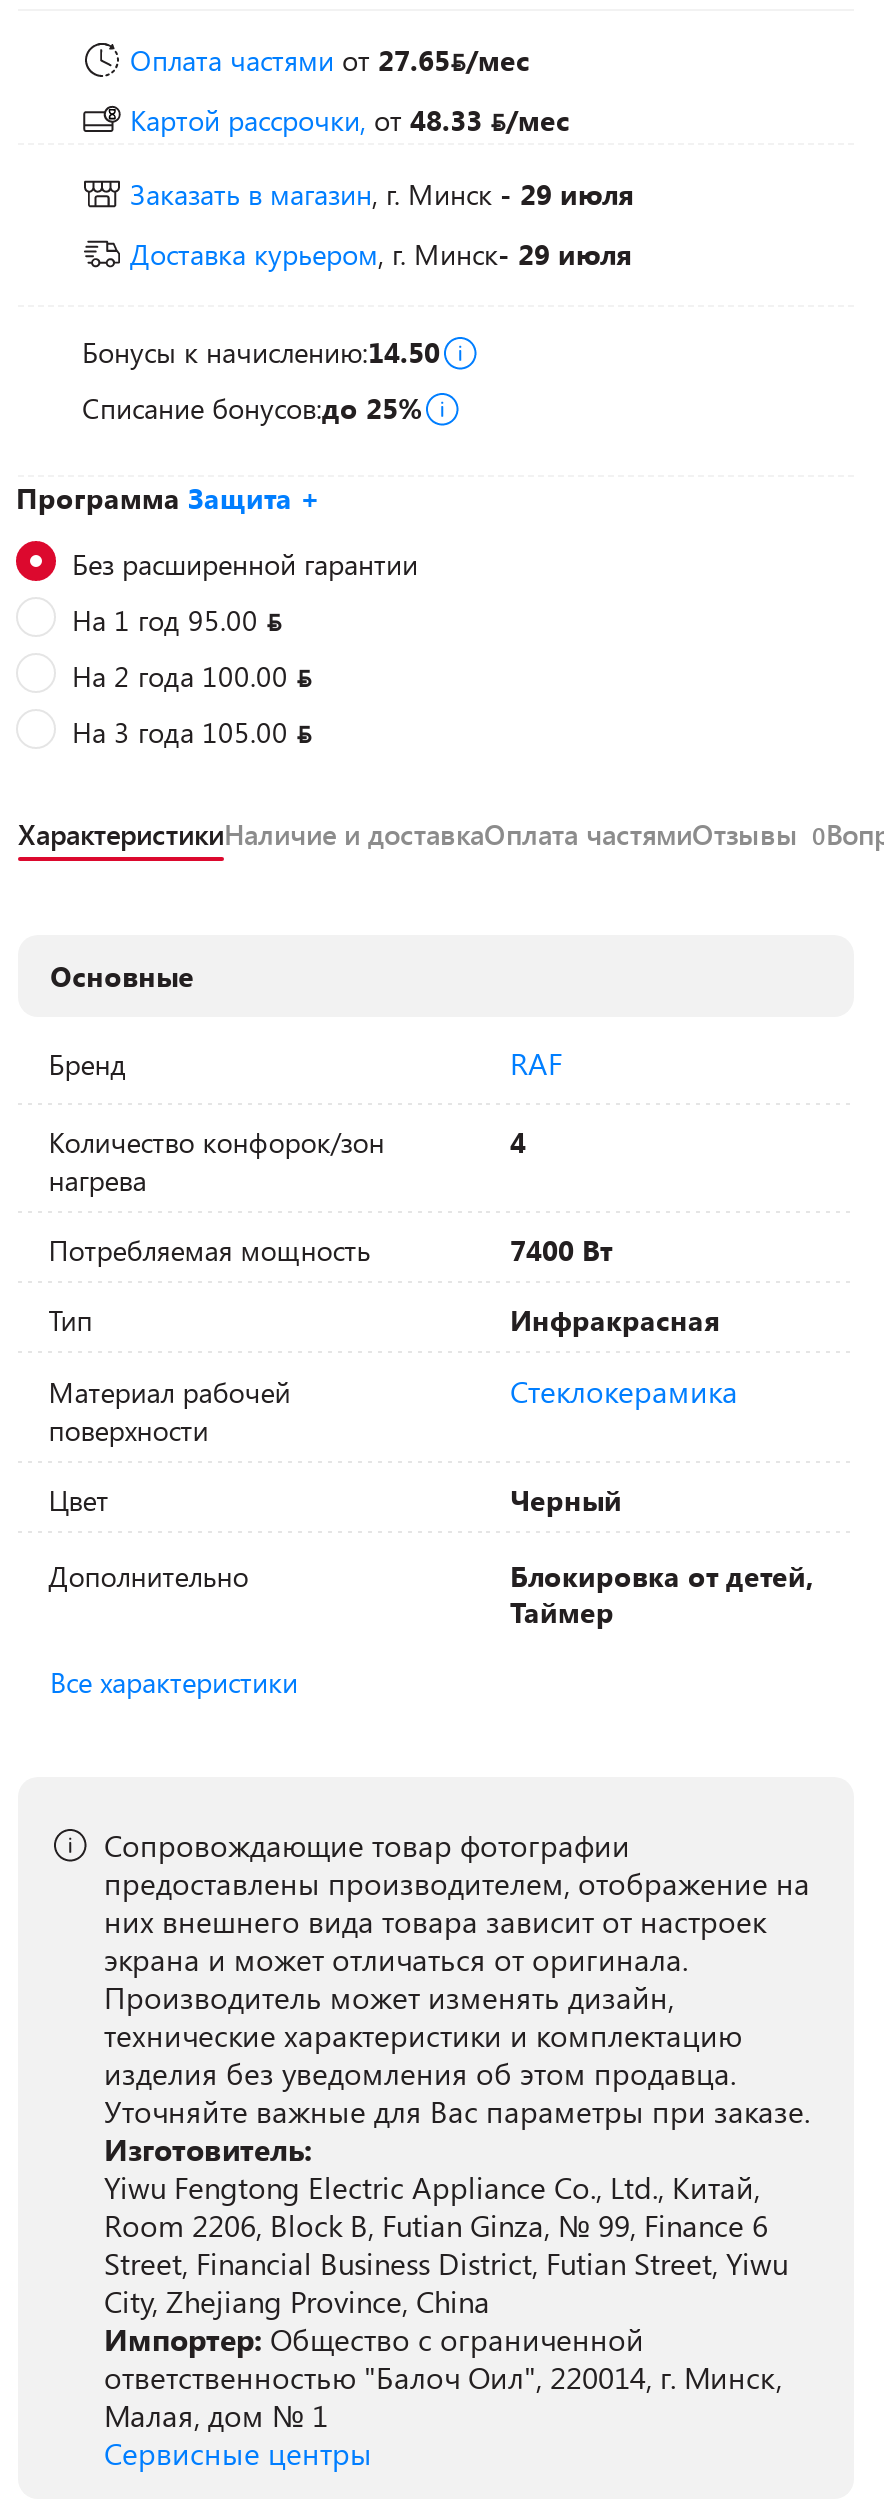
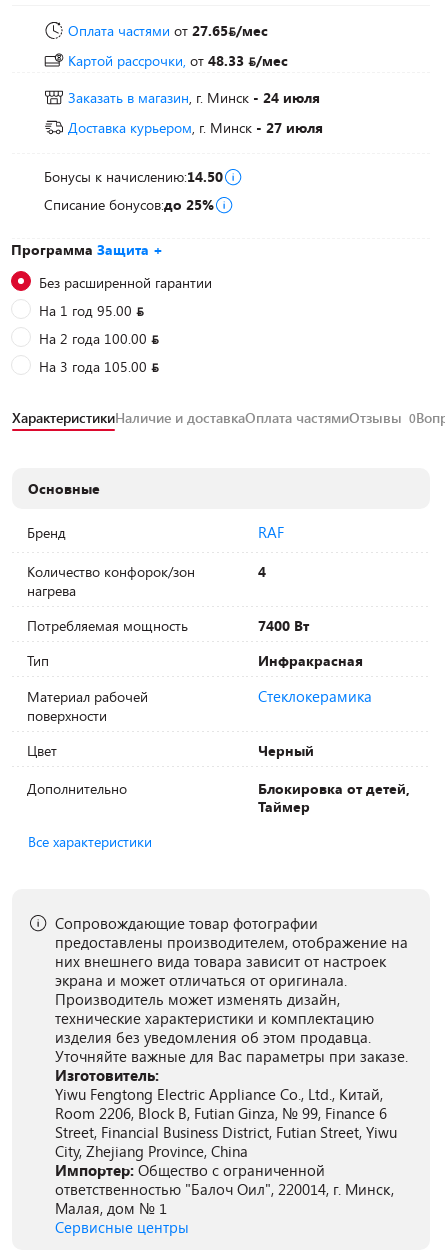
- Заказать в магазин, г. Минск - 29 июля
+ Заказать в магазин, г. Минск - 24 июля

- Доставка курьером, г. Минск- 29 июля
+ Доставка курьером, г. Минск- 27 июля
